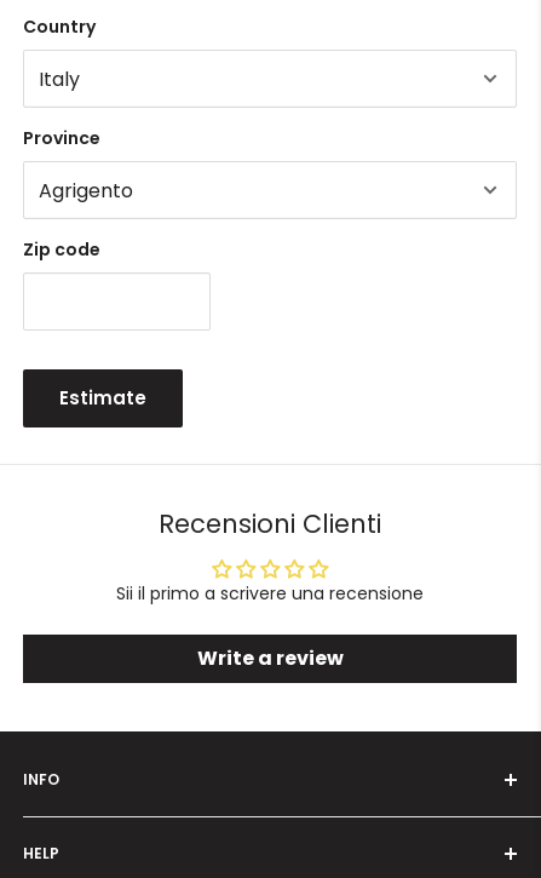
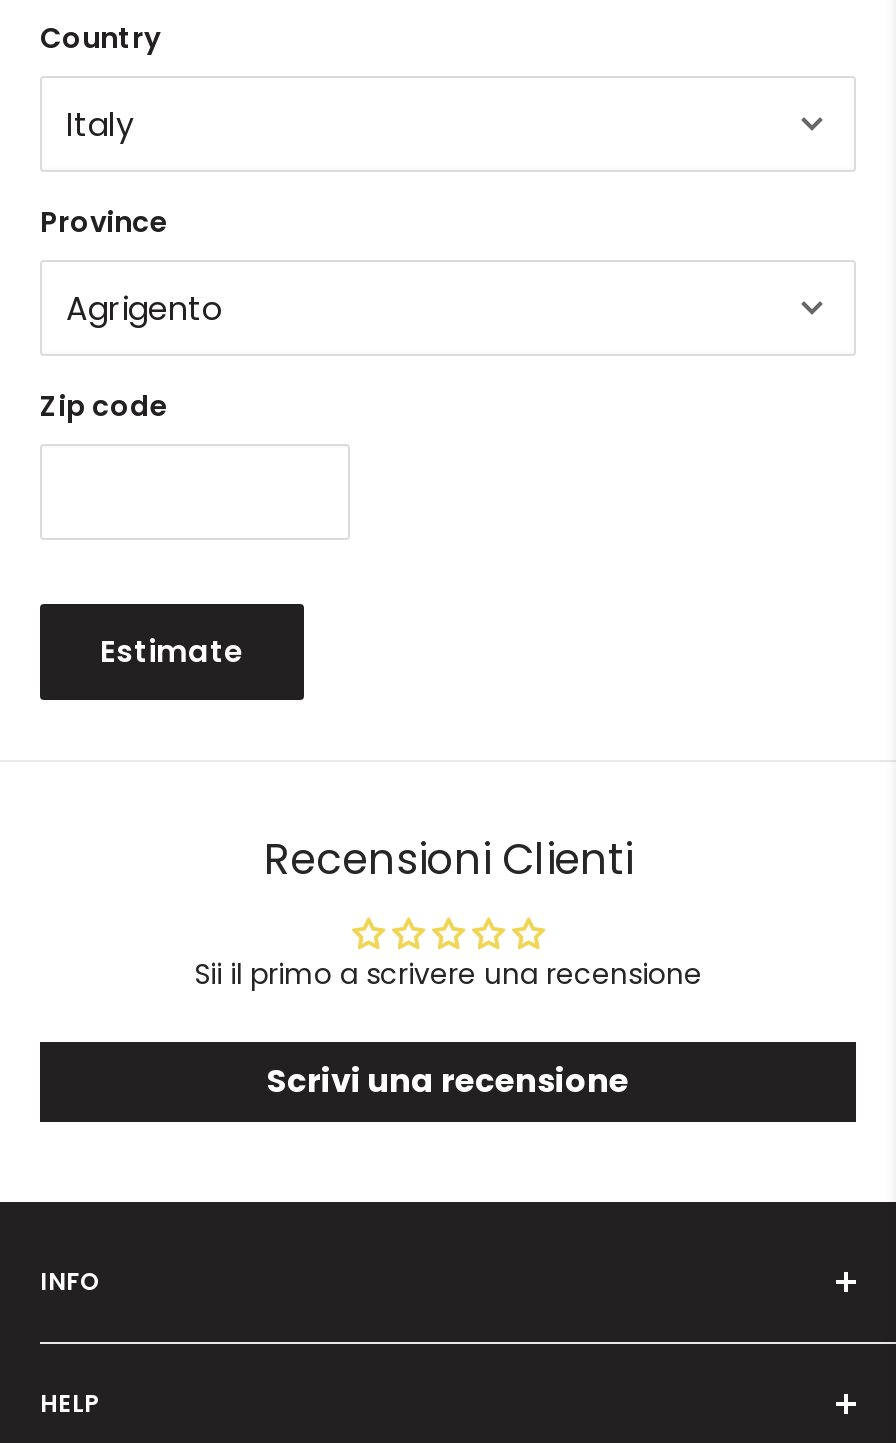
- Write a review
+ Scrivi una recensione
